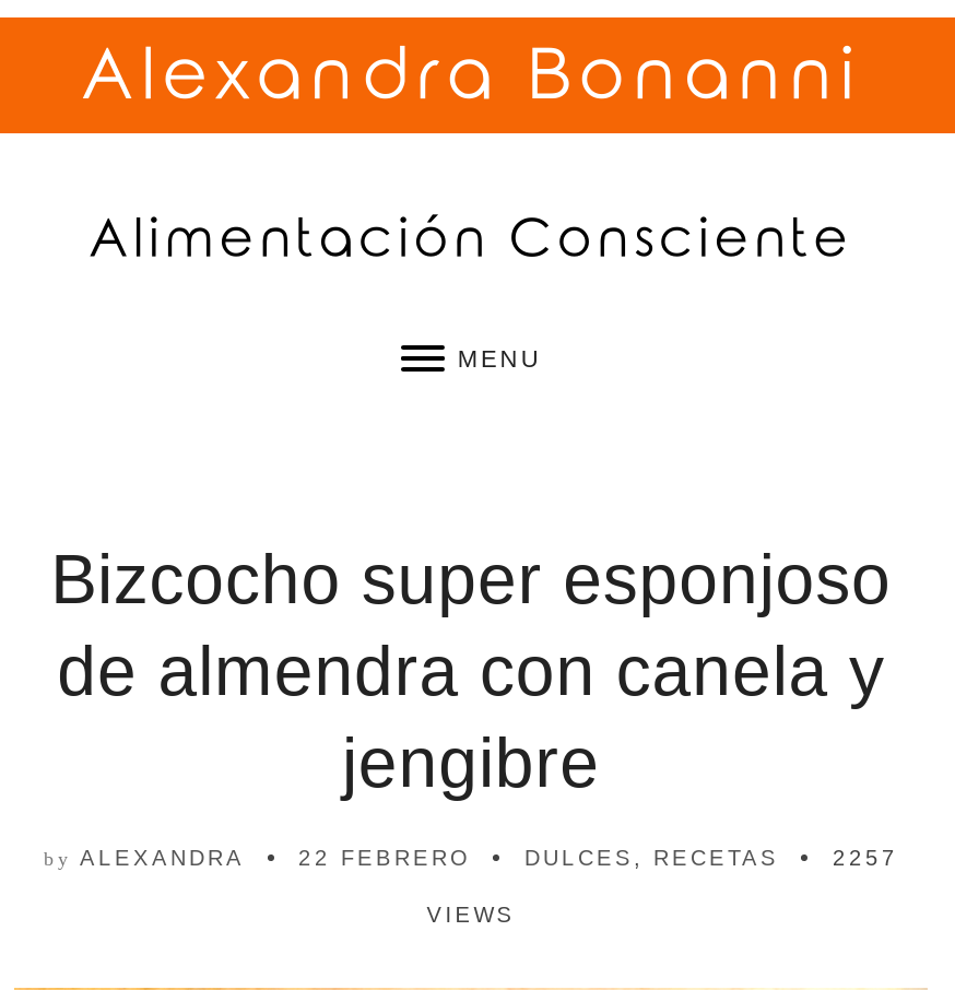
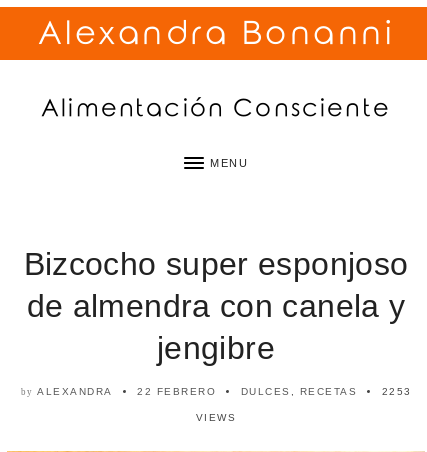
- 2257
+ 2253
